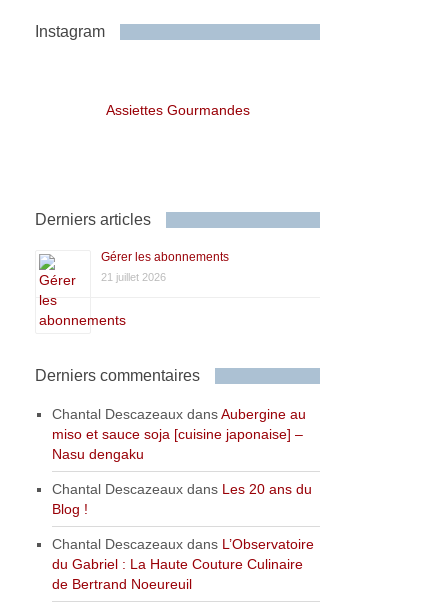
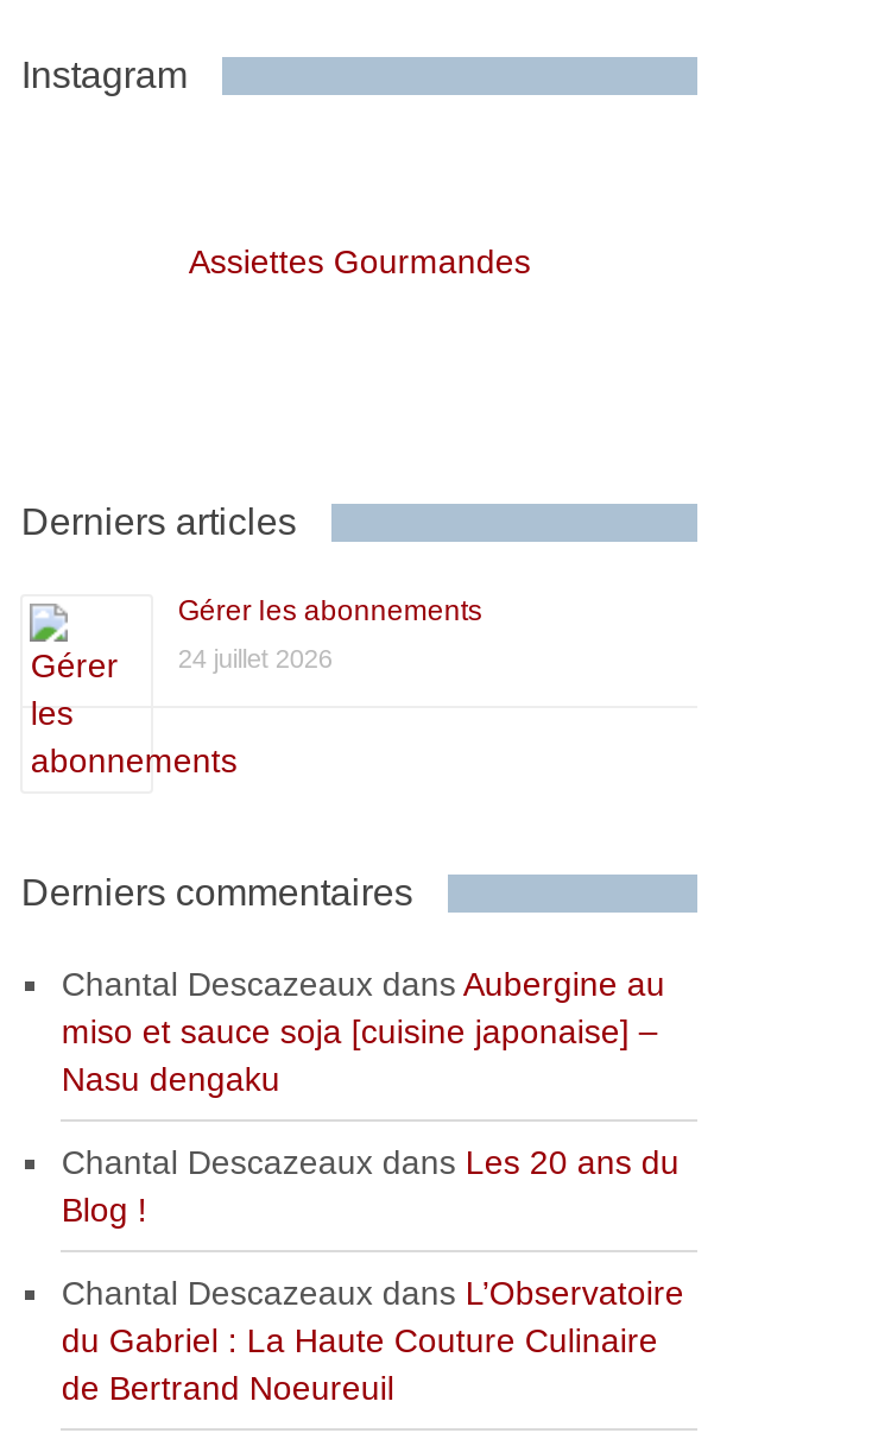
- 21 juillet 2026
+ 24 juillet 2026
